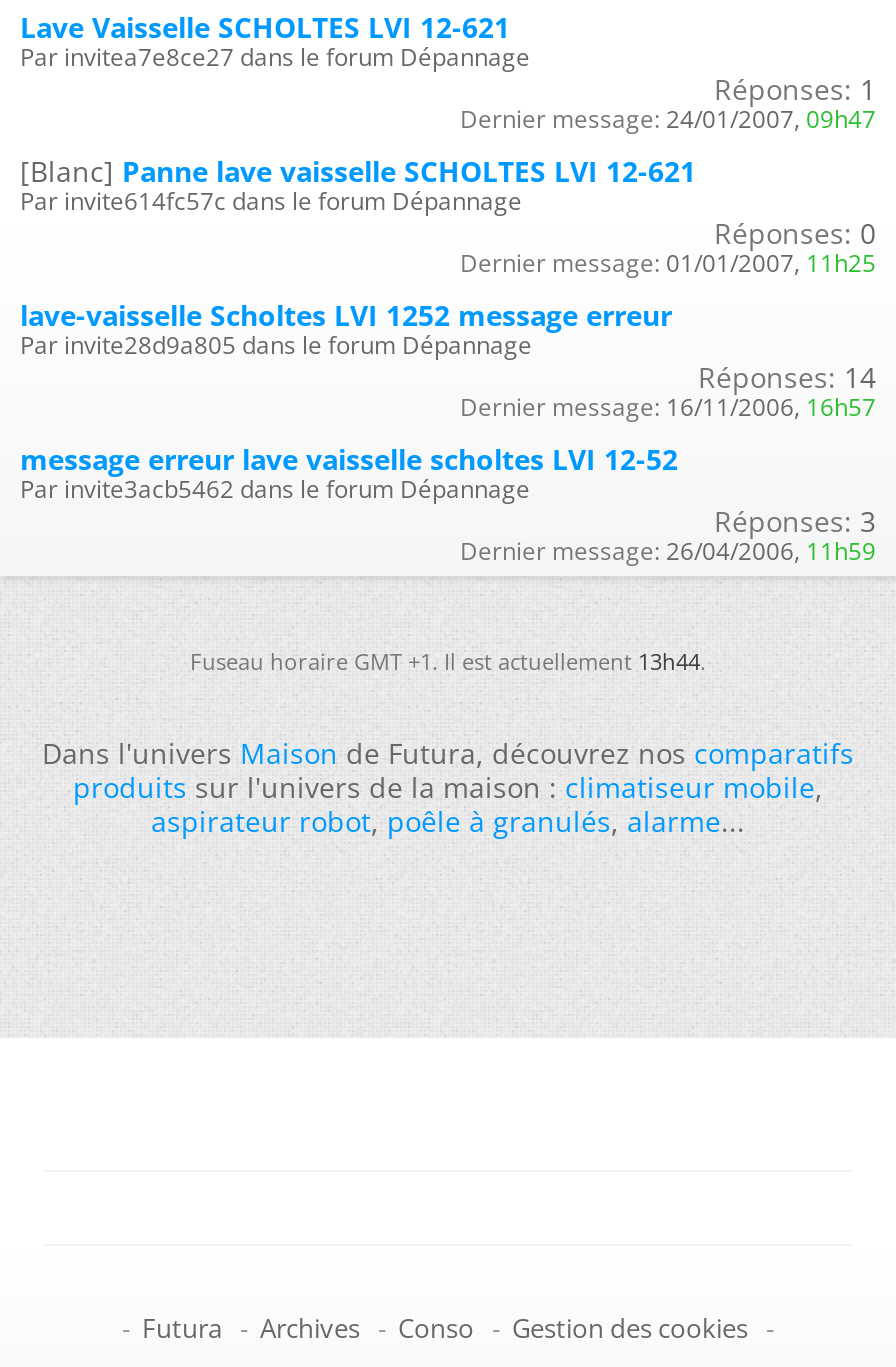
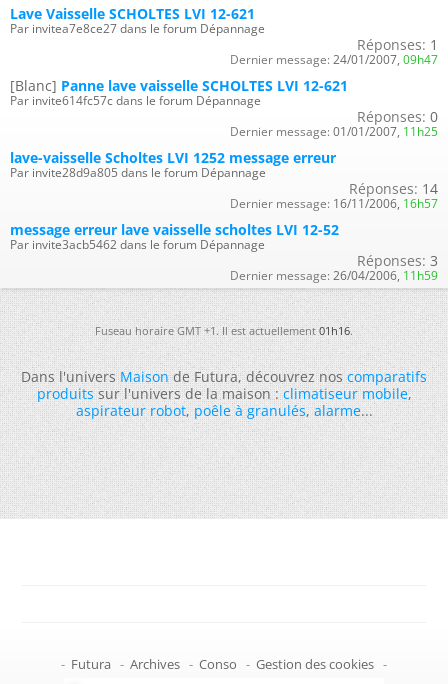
- Fuseau horaire GMT +1. Il est actuellement 13h44.
+ Fuseau horaire GMT +1. Il est actuellement 01h16.
